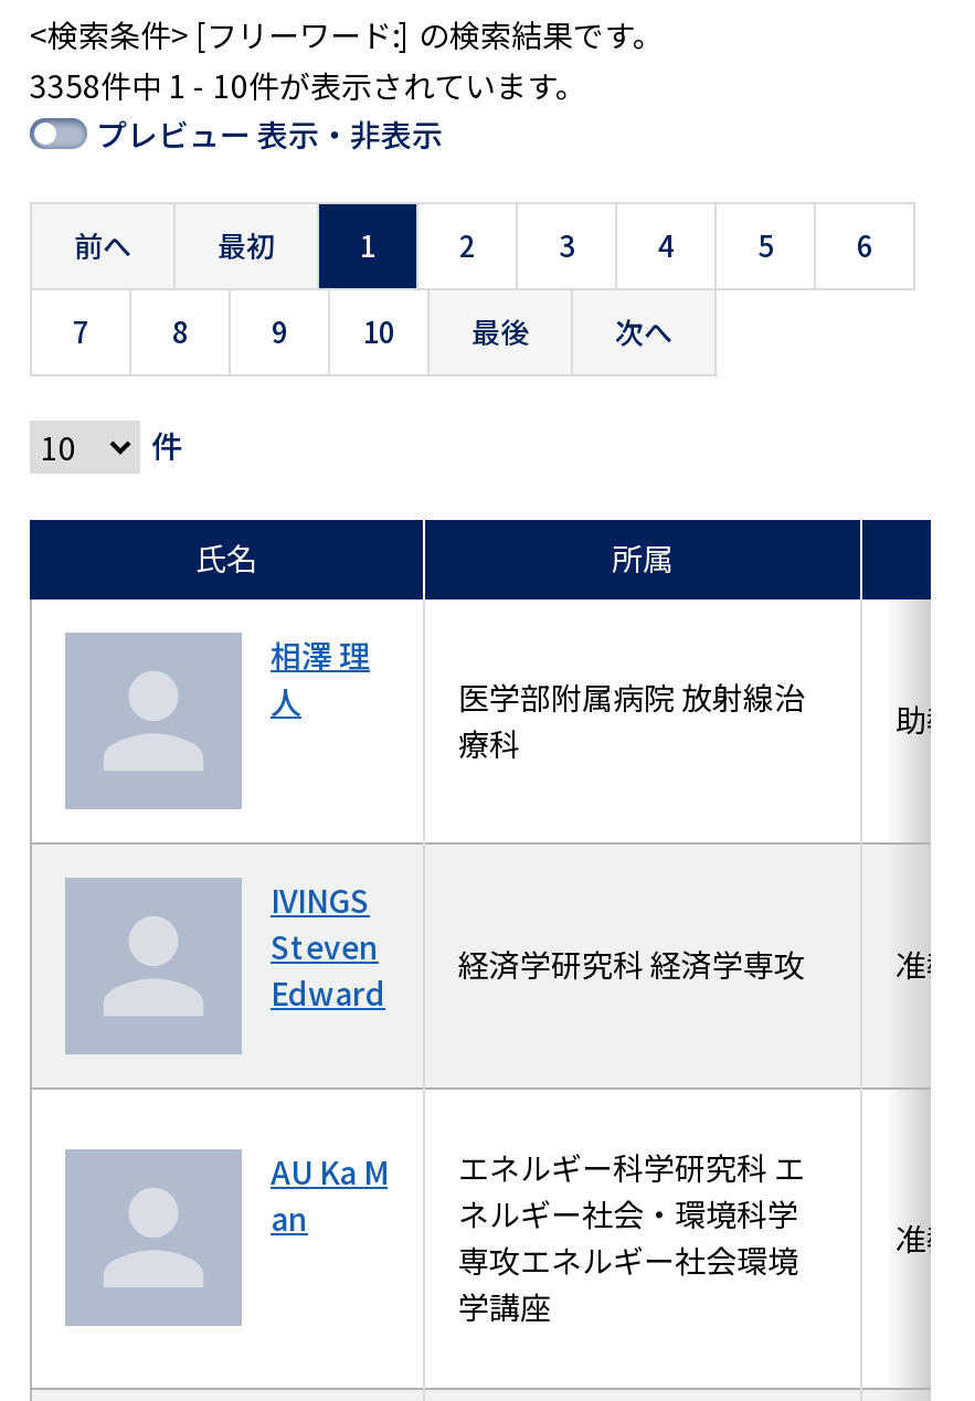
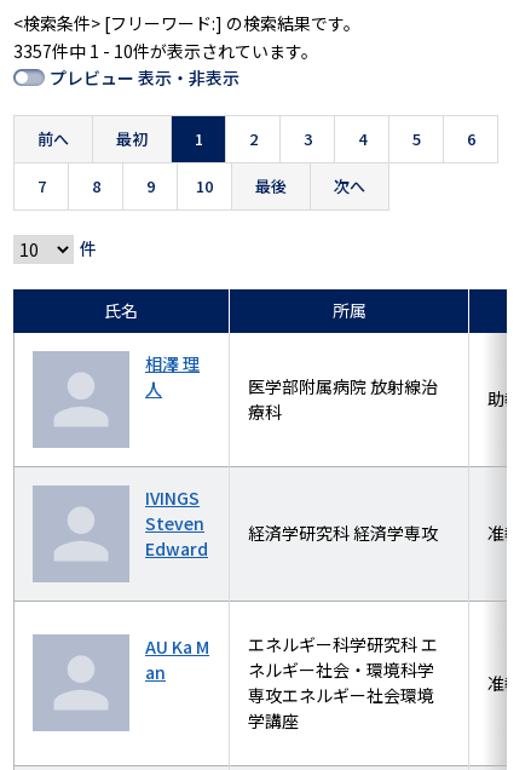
- 3358件中 1 - 10件が表示されています。
+ 3357件中 1 - 10件が表示されています。
